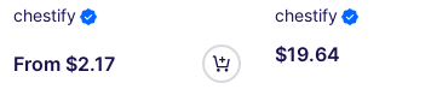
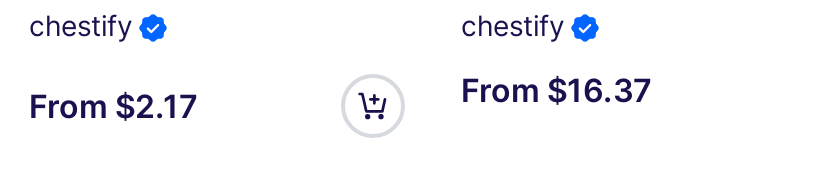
- $19.64
+ From $16.37
